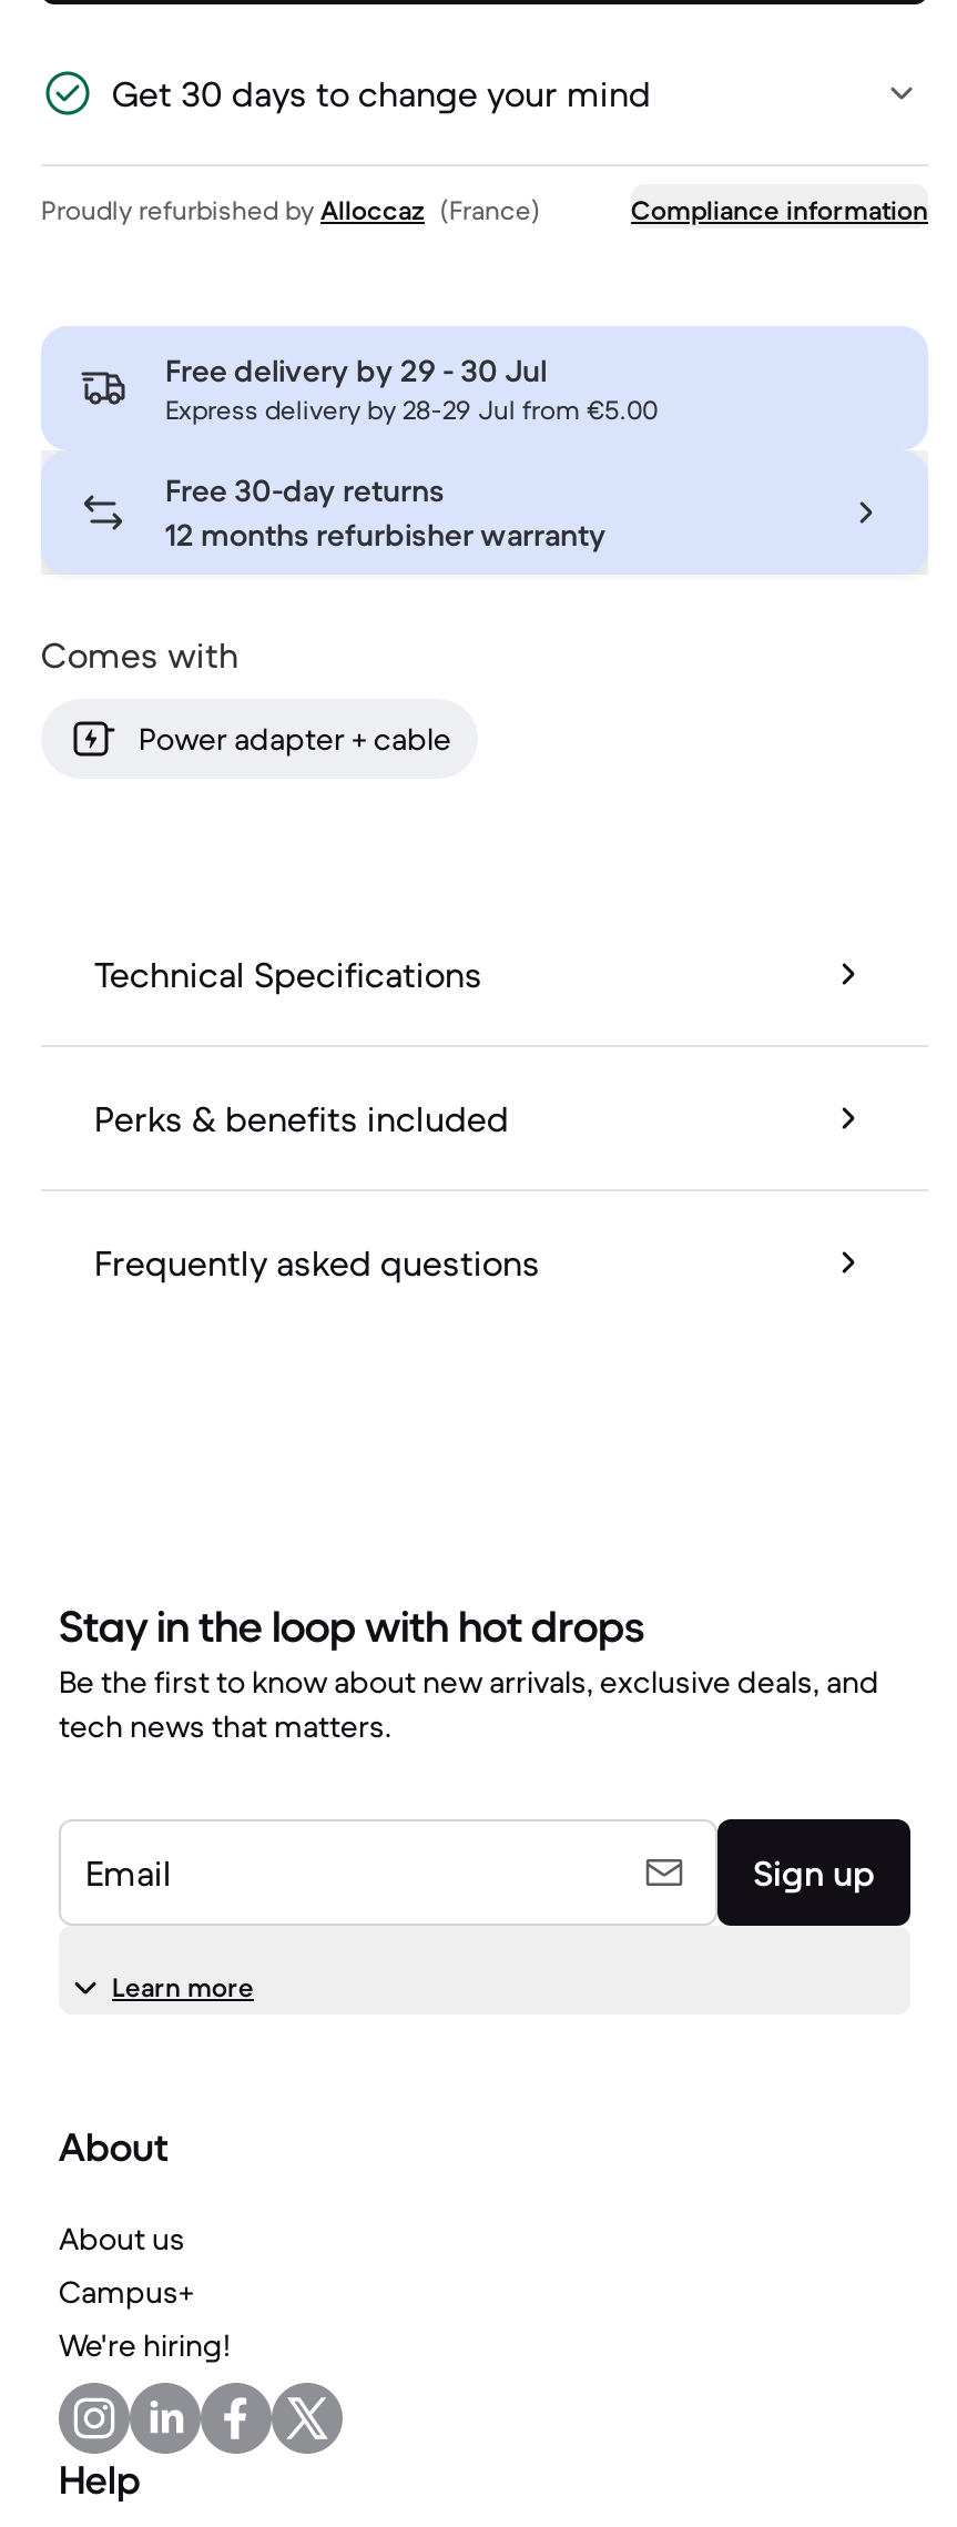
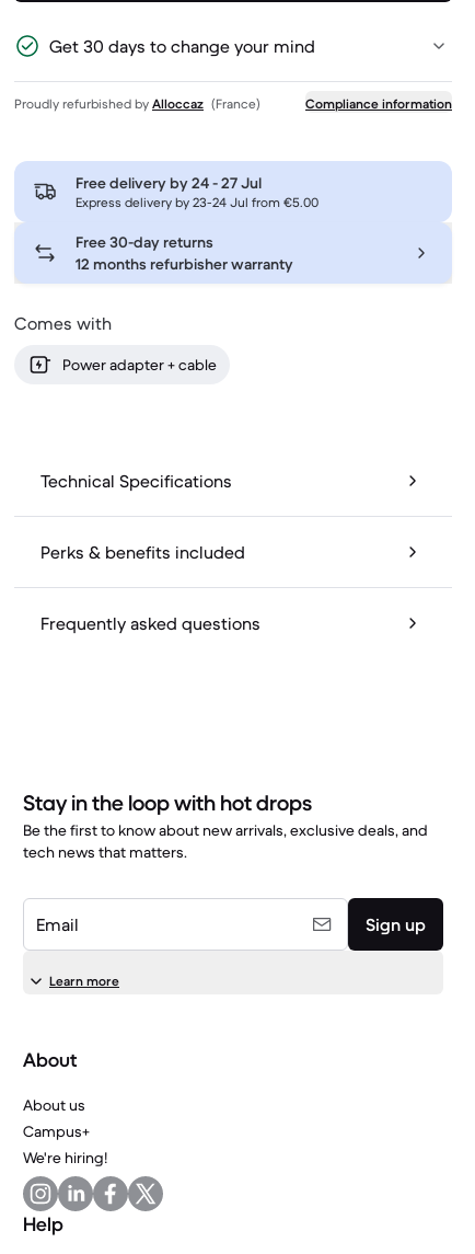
- Free delivery by 29 - 30 Jul
+ Free delivery by 24 - 27 Jul

- Express delivery by 28-29 Jul from €5.00
+ Express delivery by 23-24 Jul from €5.00
